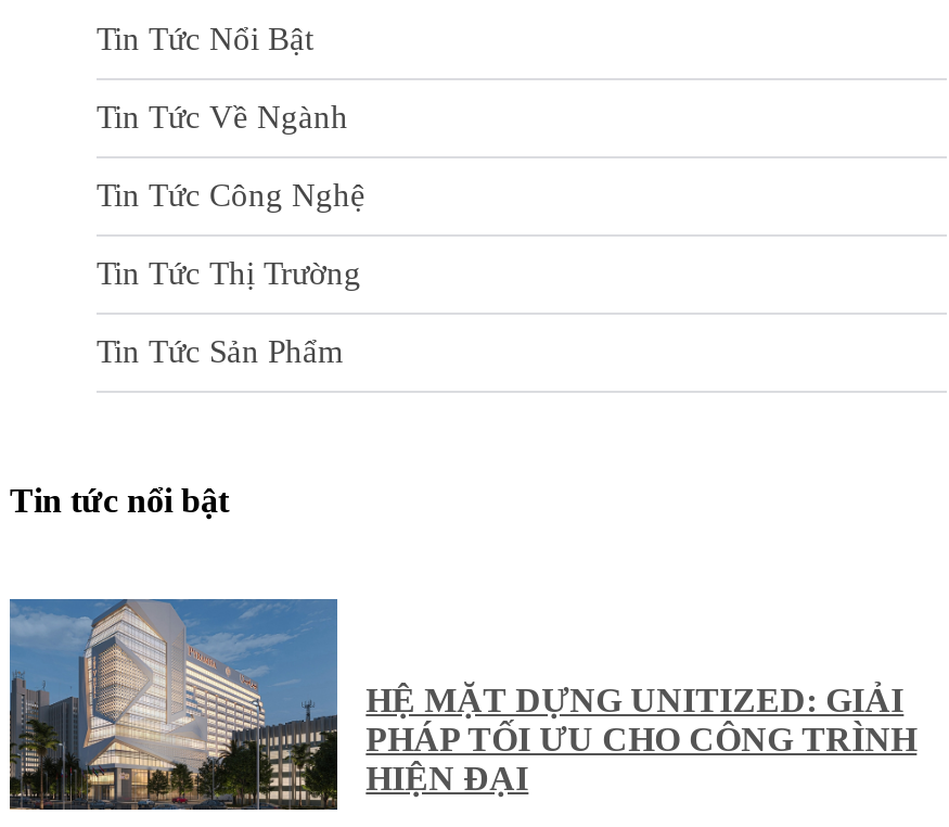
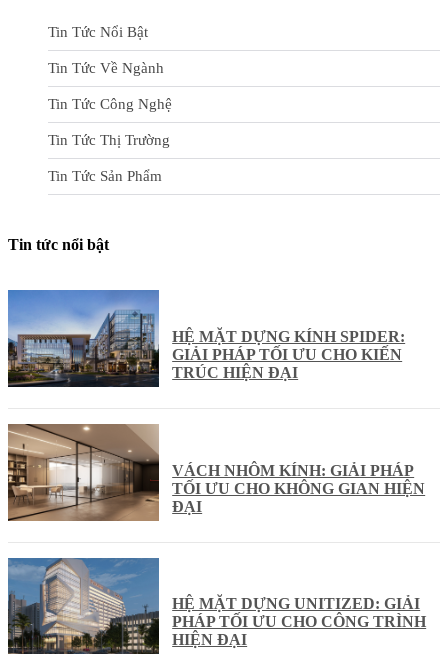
+ [image]
+ VÁCH NHÔM KÍNH: GIẢI PHÁP
+ TỐI ƯU CHO KHÔNG GIAN HIỆN
+ ĐẠI

+ [image]
+ HỆ MẶT DỰNG KÍNH SPIDER:
+ GIẢI PHÁP TỐI ƯU CHO KIẾN
+ TRÚC HIỆN ĐẠI
